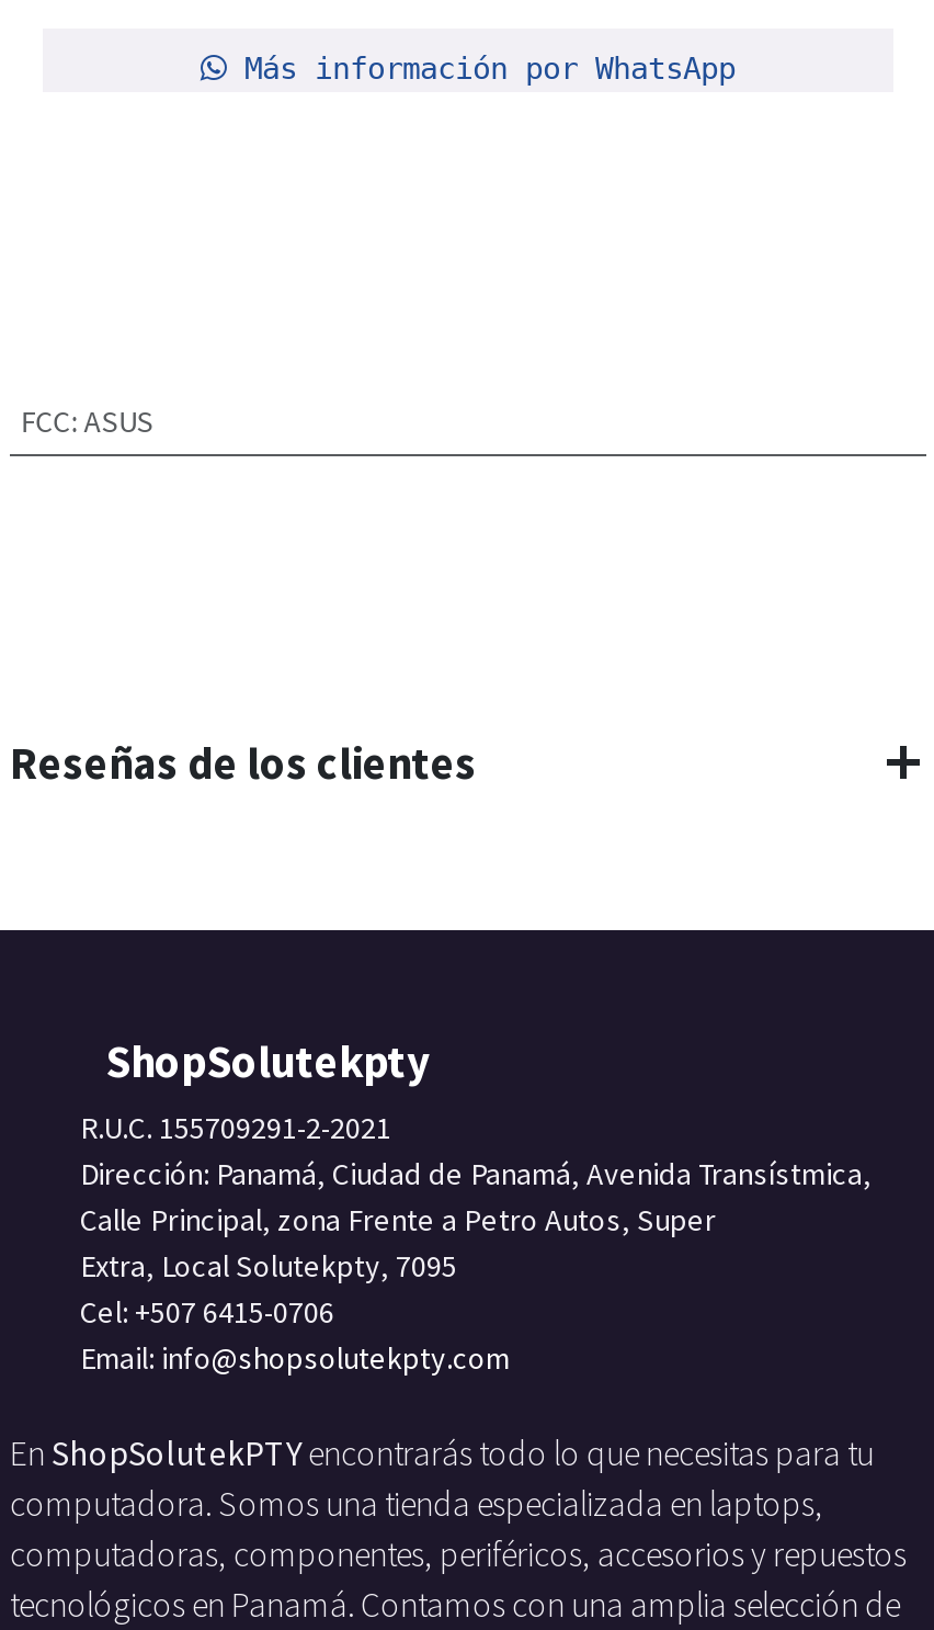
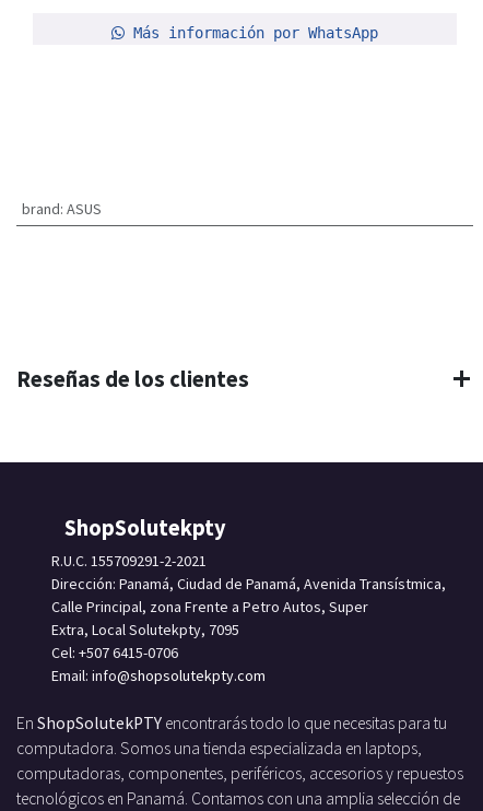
- FCC: ASUS
+ brand: ASUS
